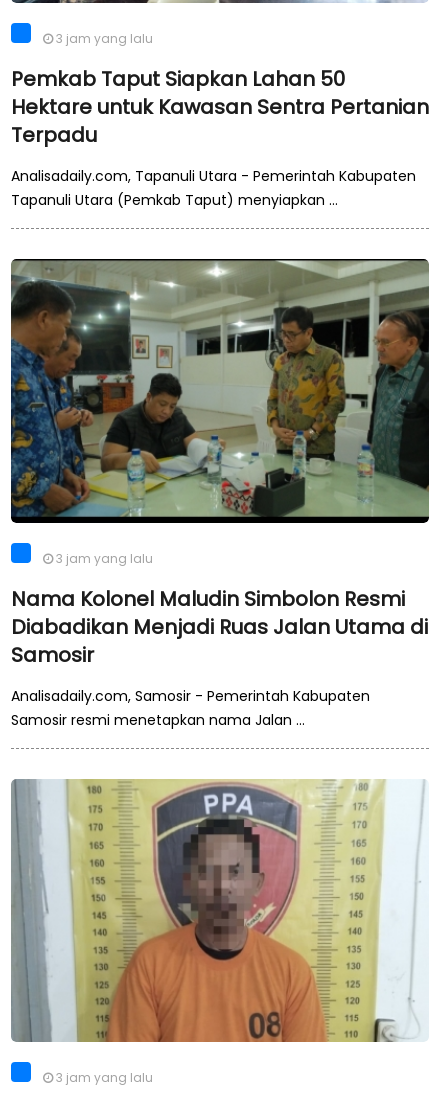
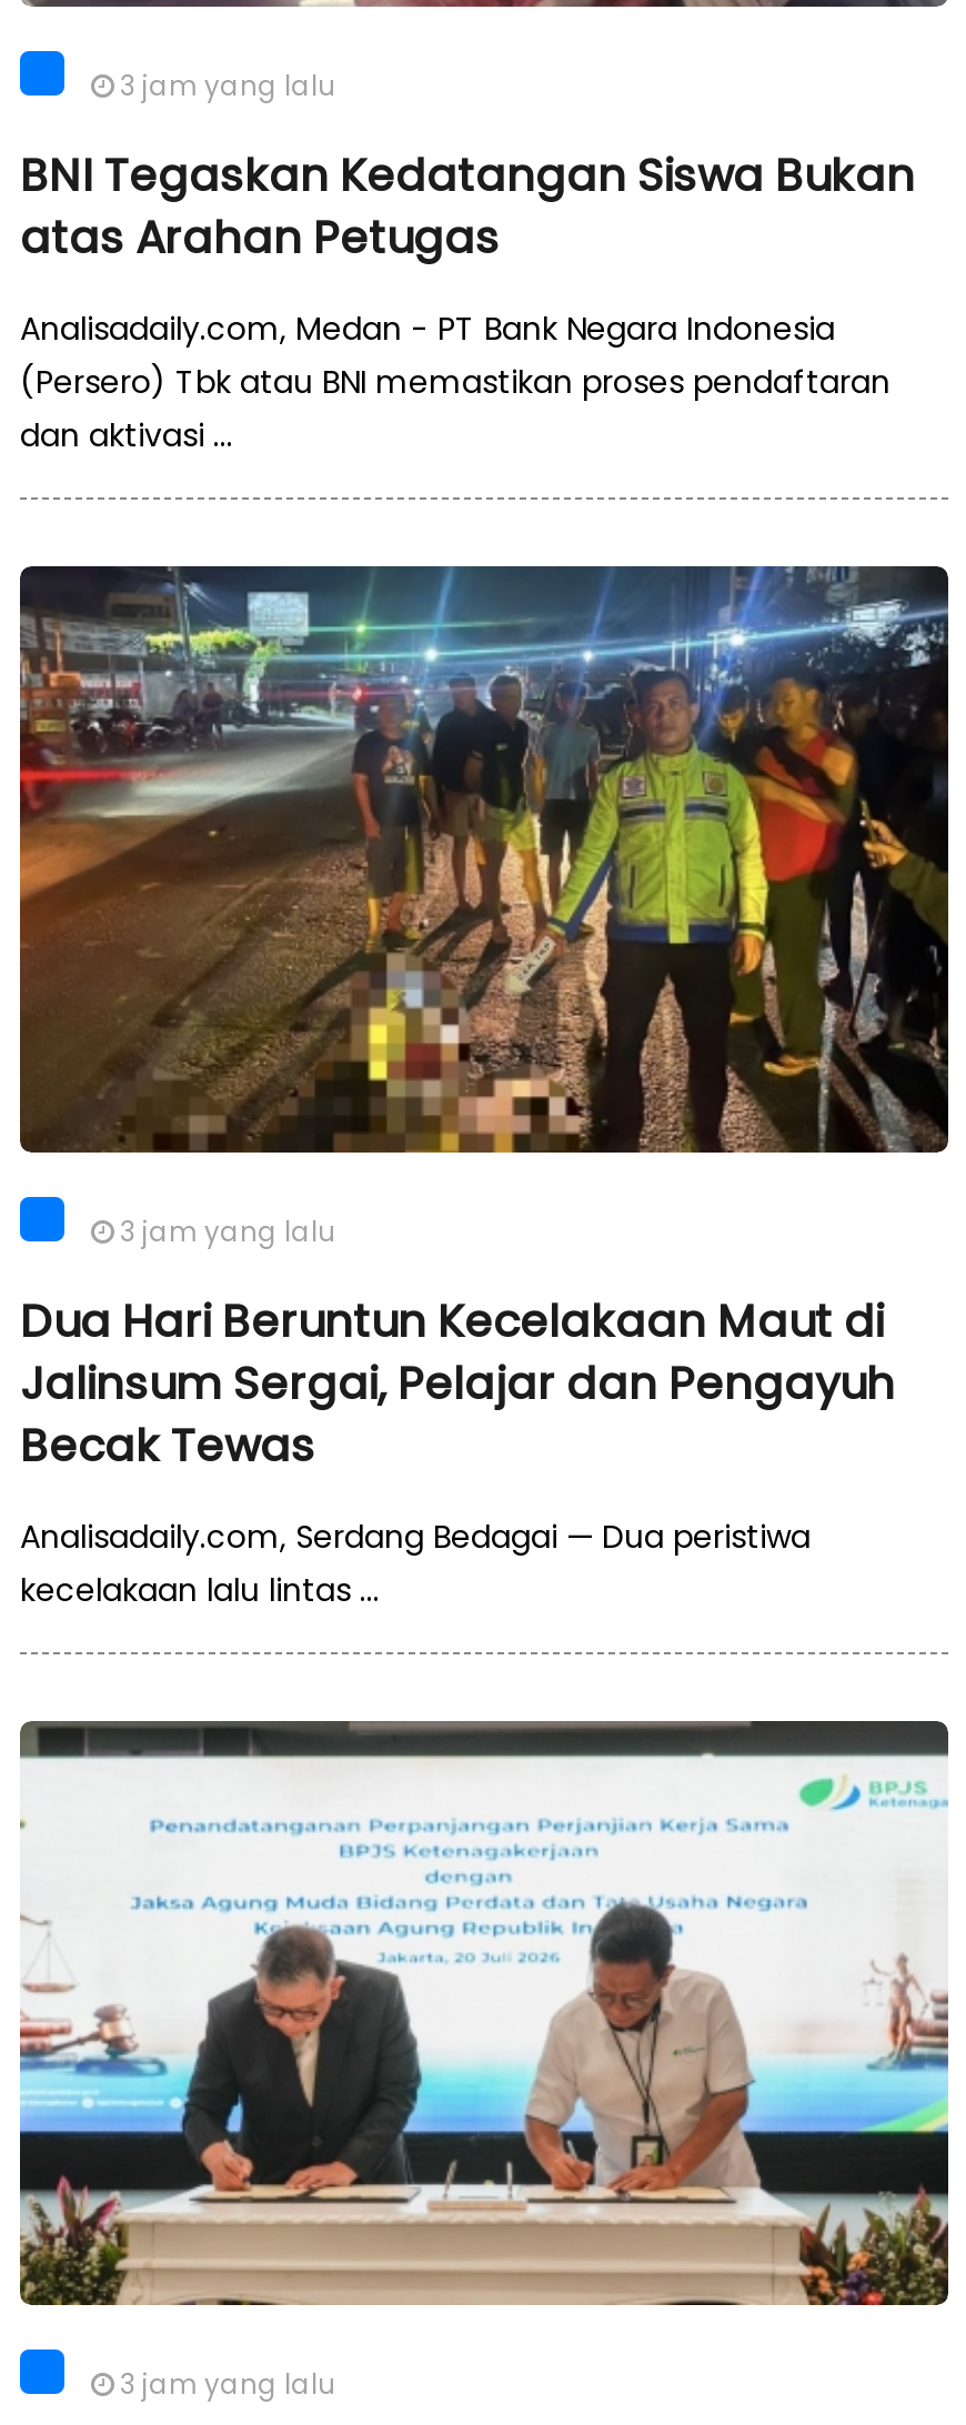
- Pemkab Taput Siapkan Lahan 50
- Hektare untuk Kawasan Sentra Pertanian
- Terpadu
+ BNI Tegaskan Kedatangan Siswa Bukan
+ atas Arahan Petugas

- Analisadaily.com, Tapanuli Utara - Pemerintah Kabupaten
- Tapanuli Utara (Pemkab Taput) menyiapkan ...
+ Analisadaily.com, Medan - PT Bank Negara Indonesia
+ (Persero) Tbk atau BNI memastikan proses pendaftaran
+ dan aktivasi ...

- [image]
+ [image]

- Nama Kolonel Maludin Simbolon Resmi
- Diabadikan Menjadi Ruas Jalan Utama di
- Samosir
+ Dua Hari Beruntun Kecelakaan Maut di
+ Jalinsum Sergai, Pelajar dan Pengayuh
+ Becak Tewas

- Analisadaily.com, Samosir - Pemerintah Kabupaten
- Samosir resmi menetapkan nama Jalan ...
+ Analisadaily.com, Serdang Bedagai — Dua peristiwa
+ kecelakaan lalu lintas ...

- [image]
+ [image]
